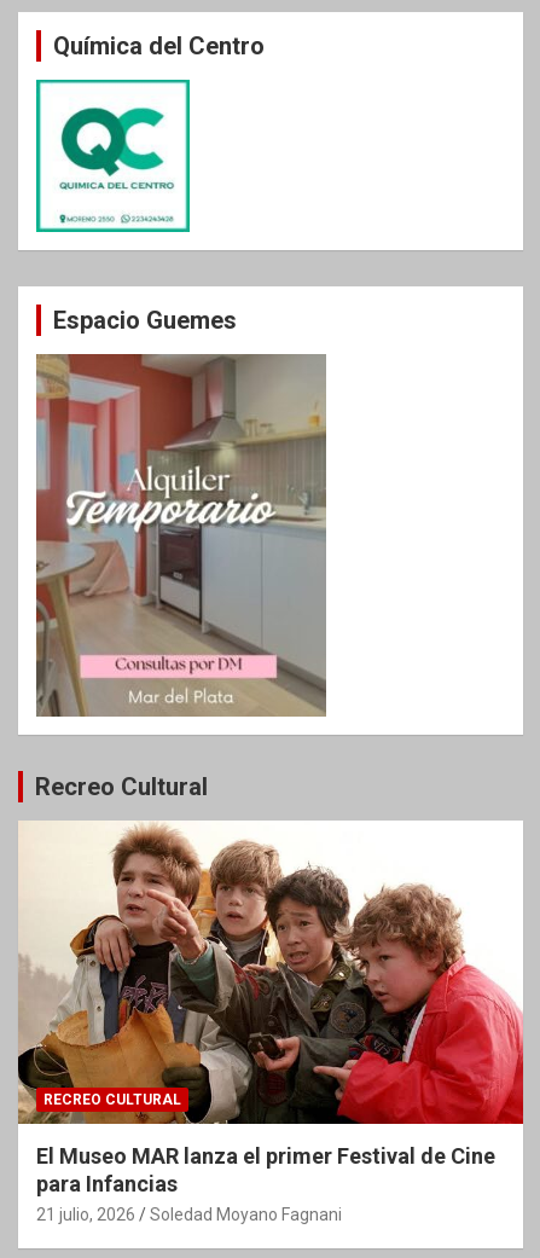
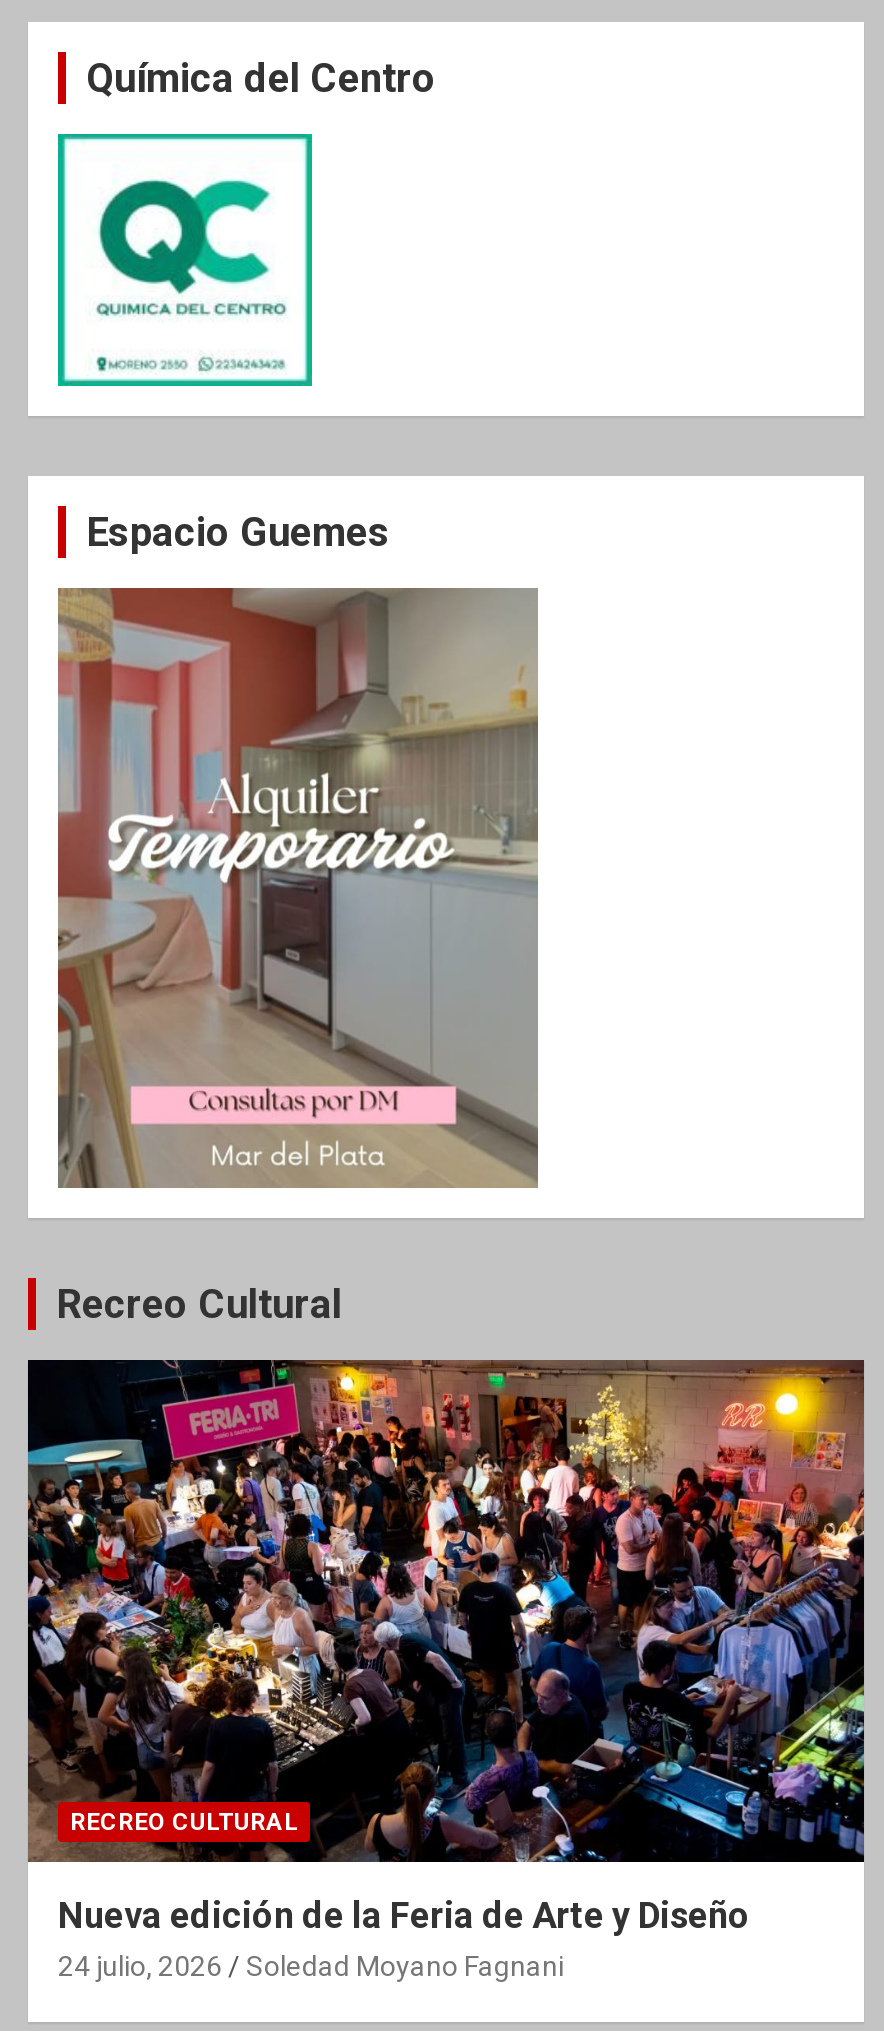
- [image]
- El Museo MAR lanza el primer Festival de Cine
- para Infancias
- 21 julio, 2026
+ [image]
+ Nueva edición de la Feria de Arte y Diseño
+ 24 julio, 2026
